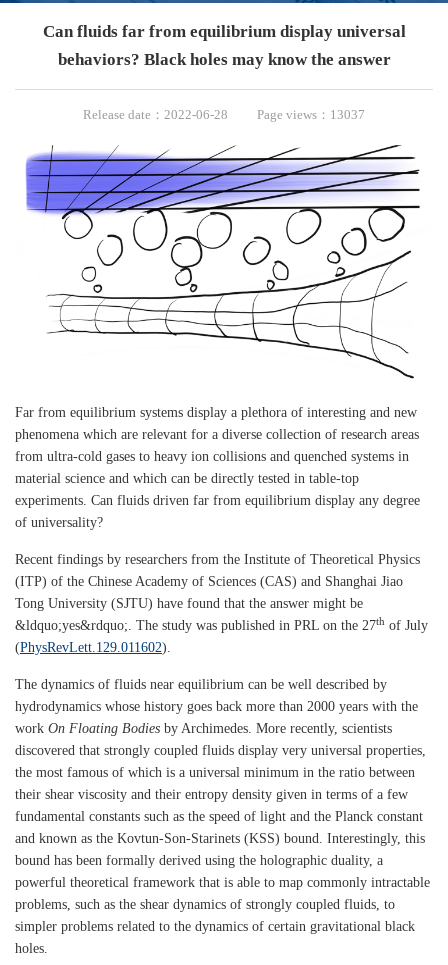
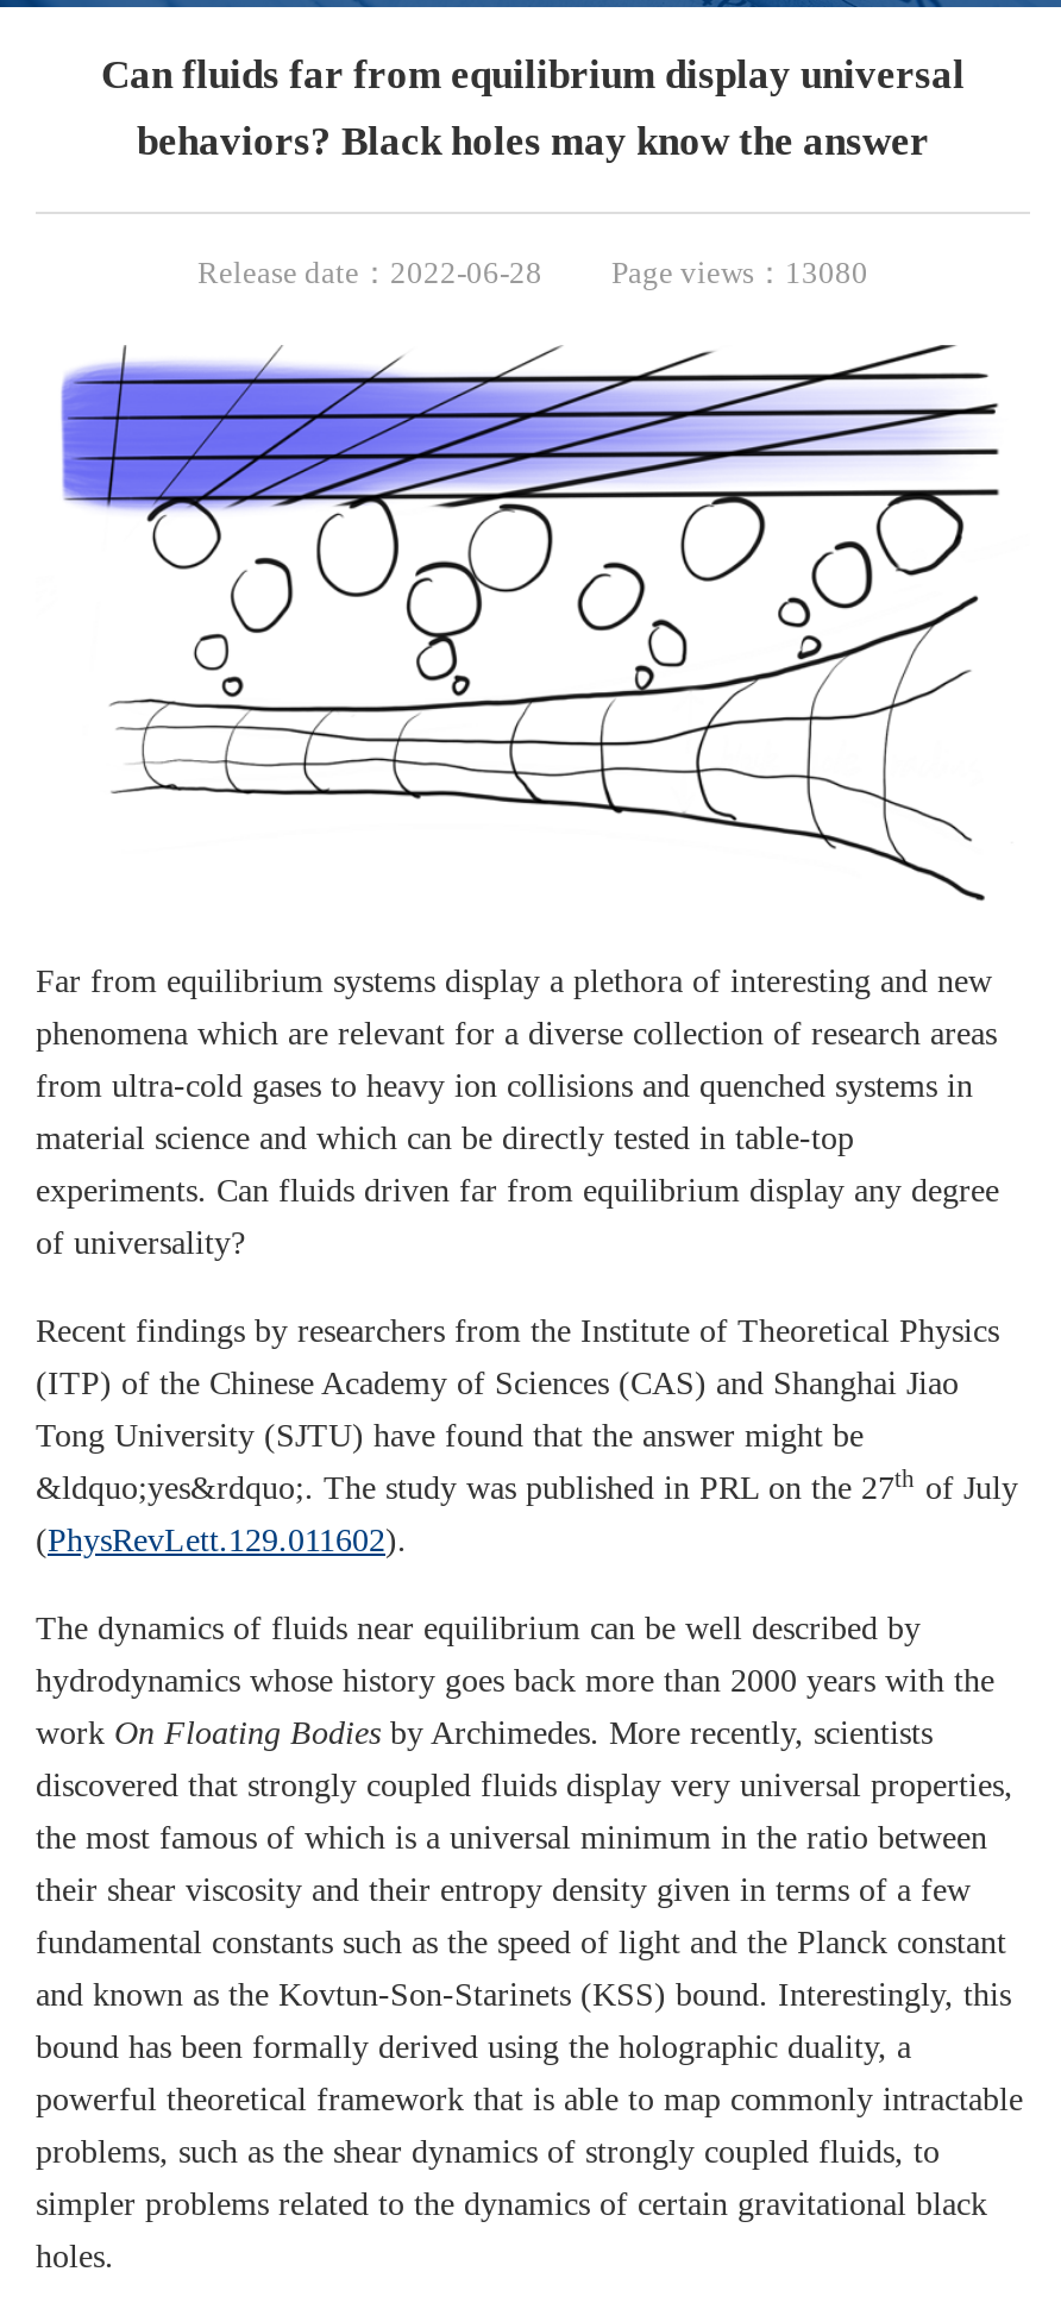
- Release date：2022-06-28 Page views：13037
+ Release date：2022-06-28 Page views：13080
